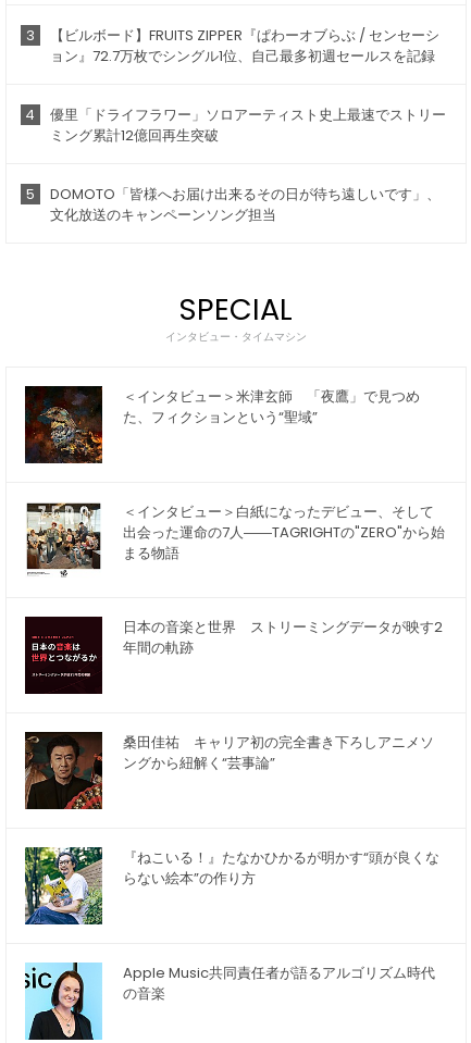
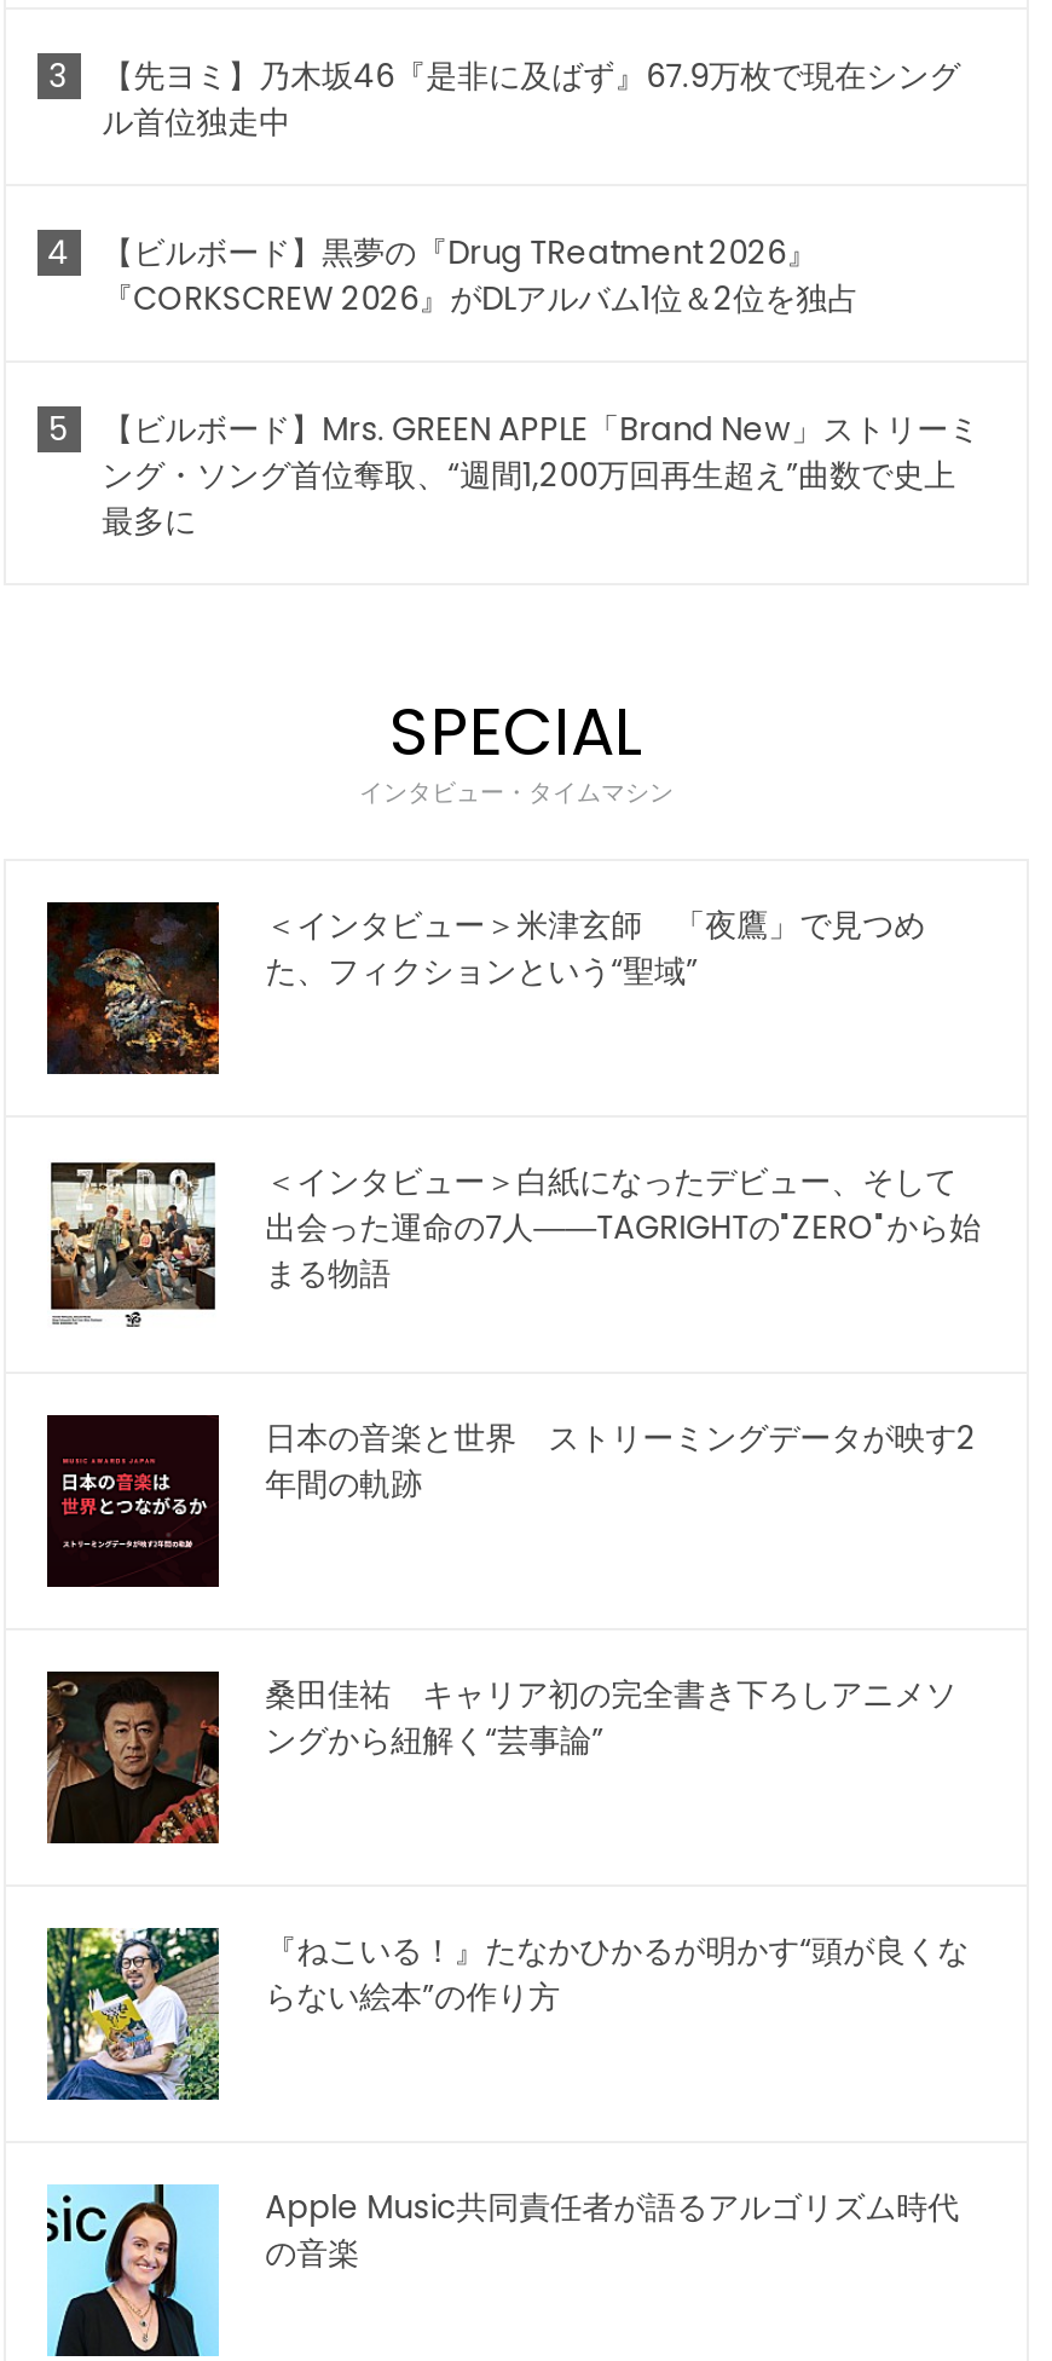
- 【ビルボード】FRUITS ZIPPER『ぱわーオブらぶ / センセーシ
- ョン』72.7万枚でシングル1位、自己最多初週セールスを記録
+ 【先ヨミ】乃木坂46『是非に及ばず』67.9万枚で現在シング
+ ル首位独走中

- 優里「ドライフラワー」ソロアーティスト史上最速でストリー
- ミング累計12億回再生突破
+ 【ビルボード】黒夢の『Drug TReatment 2026』
+ 『CORKSCREW 2026』がDLアルバム1位＆2位を独占

- DOMOTO「皆様へお届け出来るその日が待ち遠しいです」、
- 文化放送のキャンペーンソング担当
+ 【ビルボード】Mrs. GREEN APPLE「Brand New」ストリーミ
+ ング・ソング首位奪取、“週間1,200万回再生超え”曲数で史上
+ 最多に
